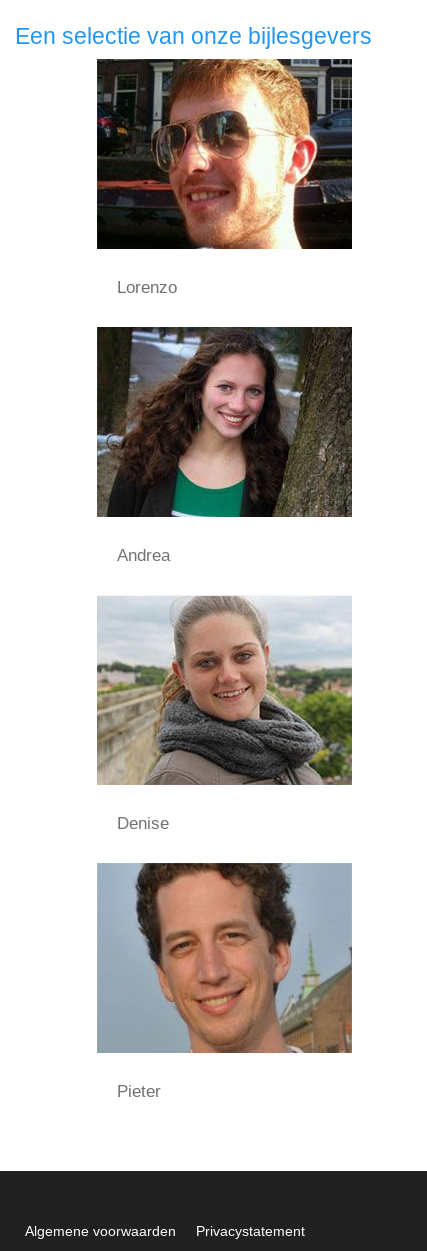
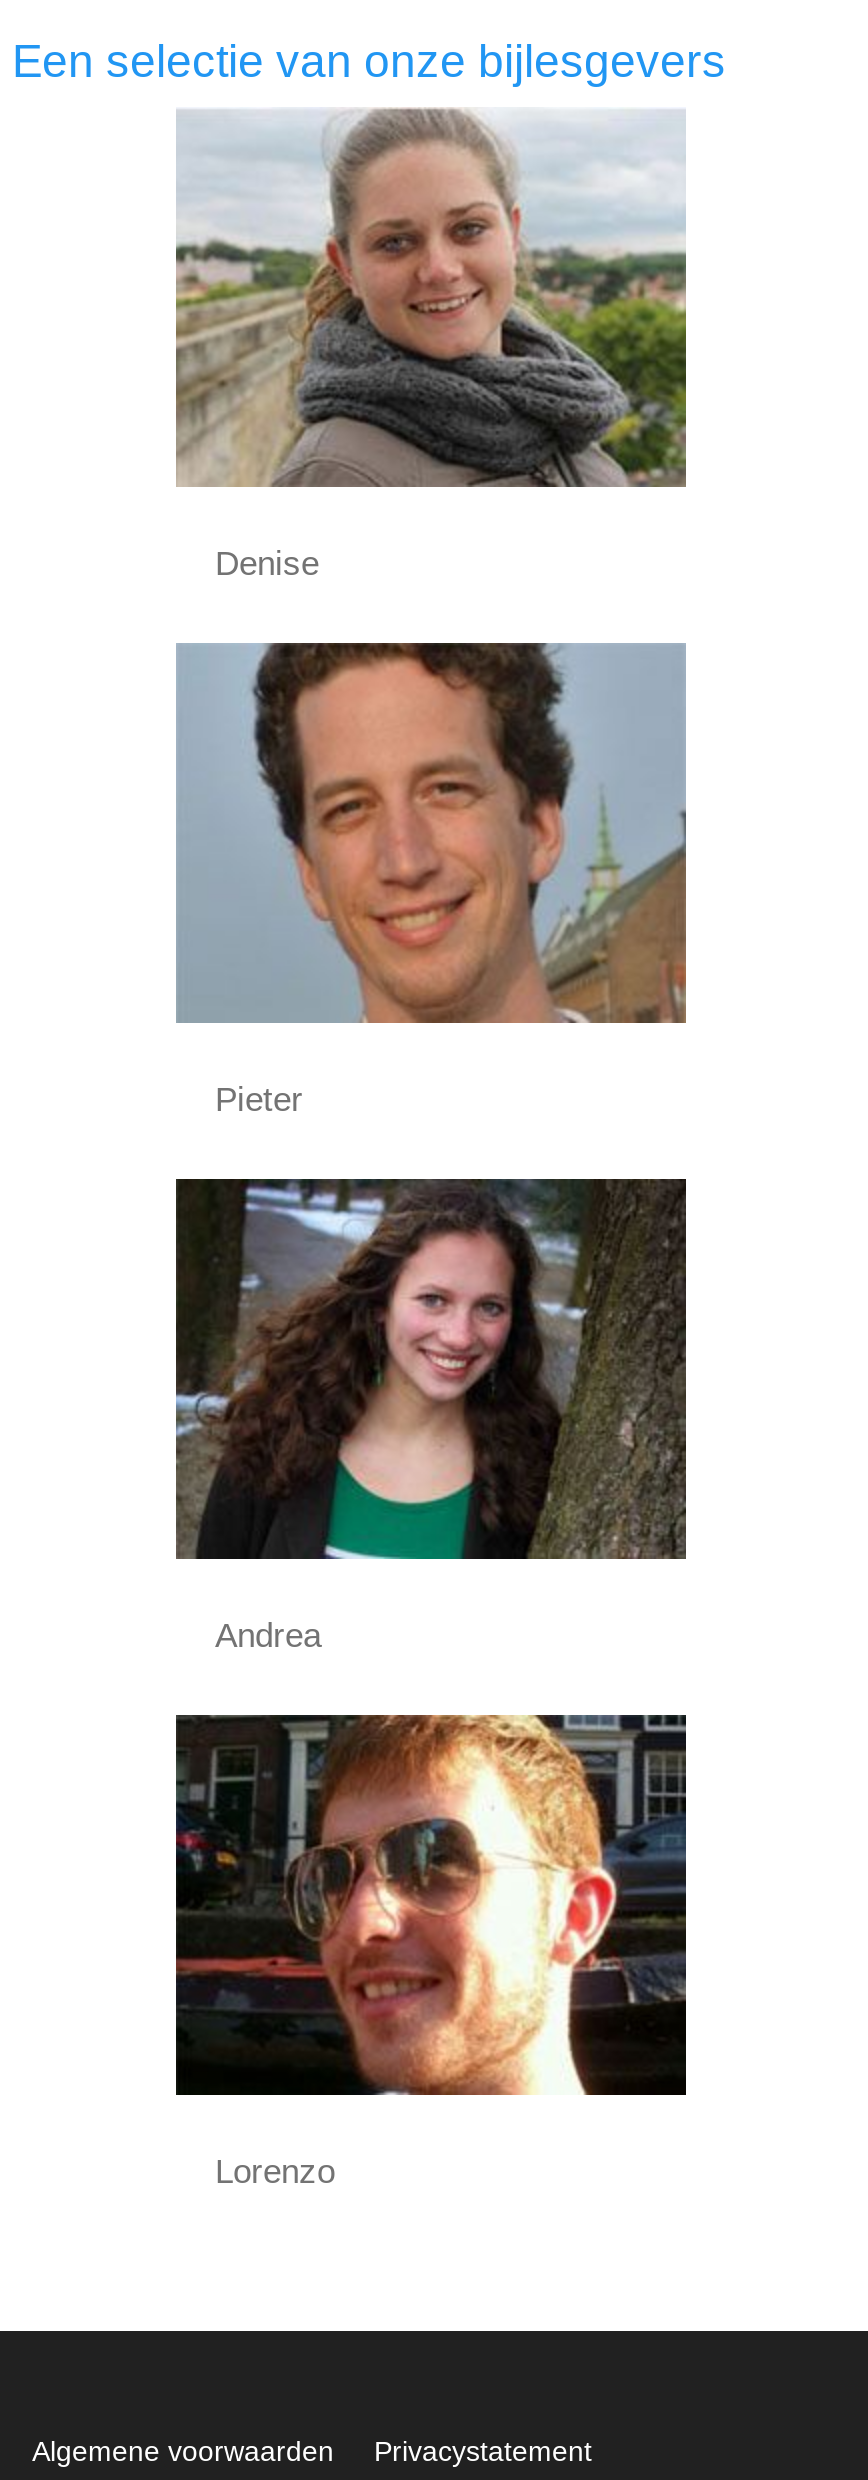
moved down: [image] | Lorenzo

moved down: [image] | Andrea

moved up: [image] | Denise | Pieter
